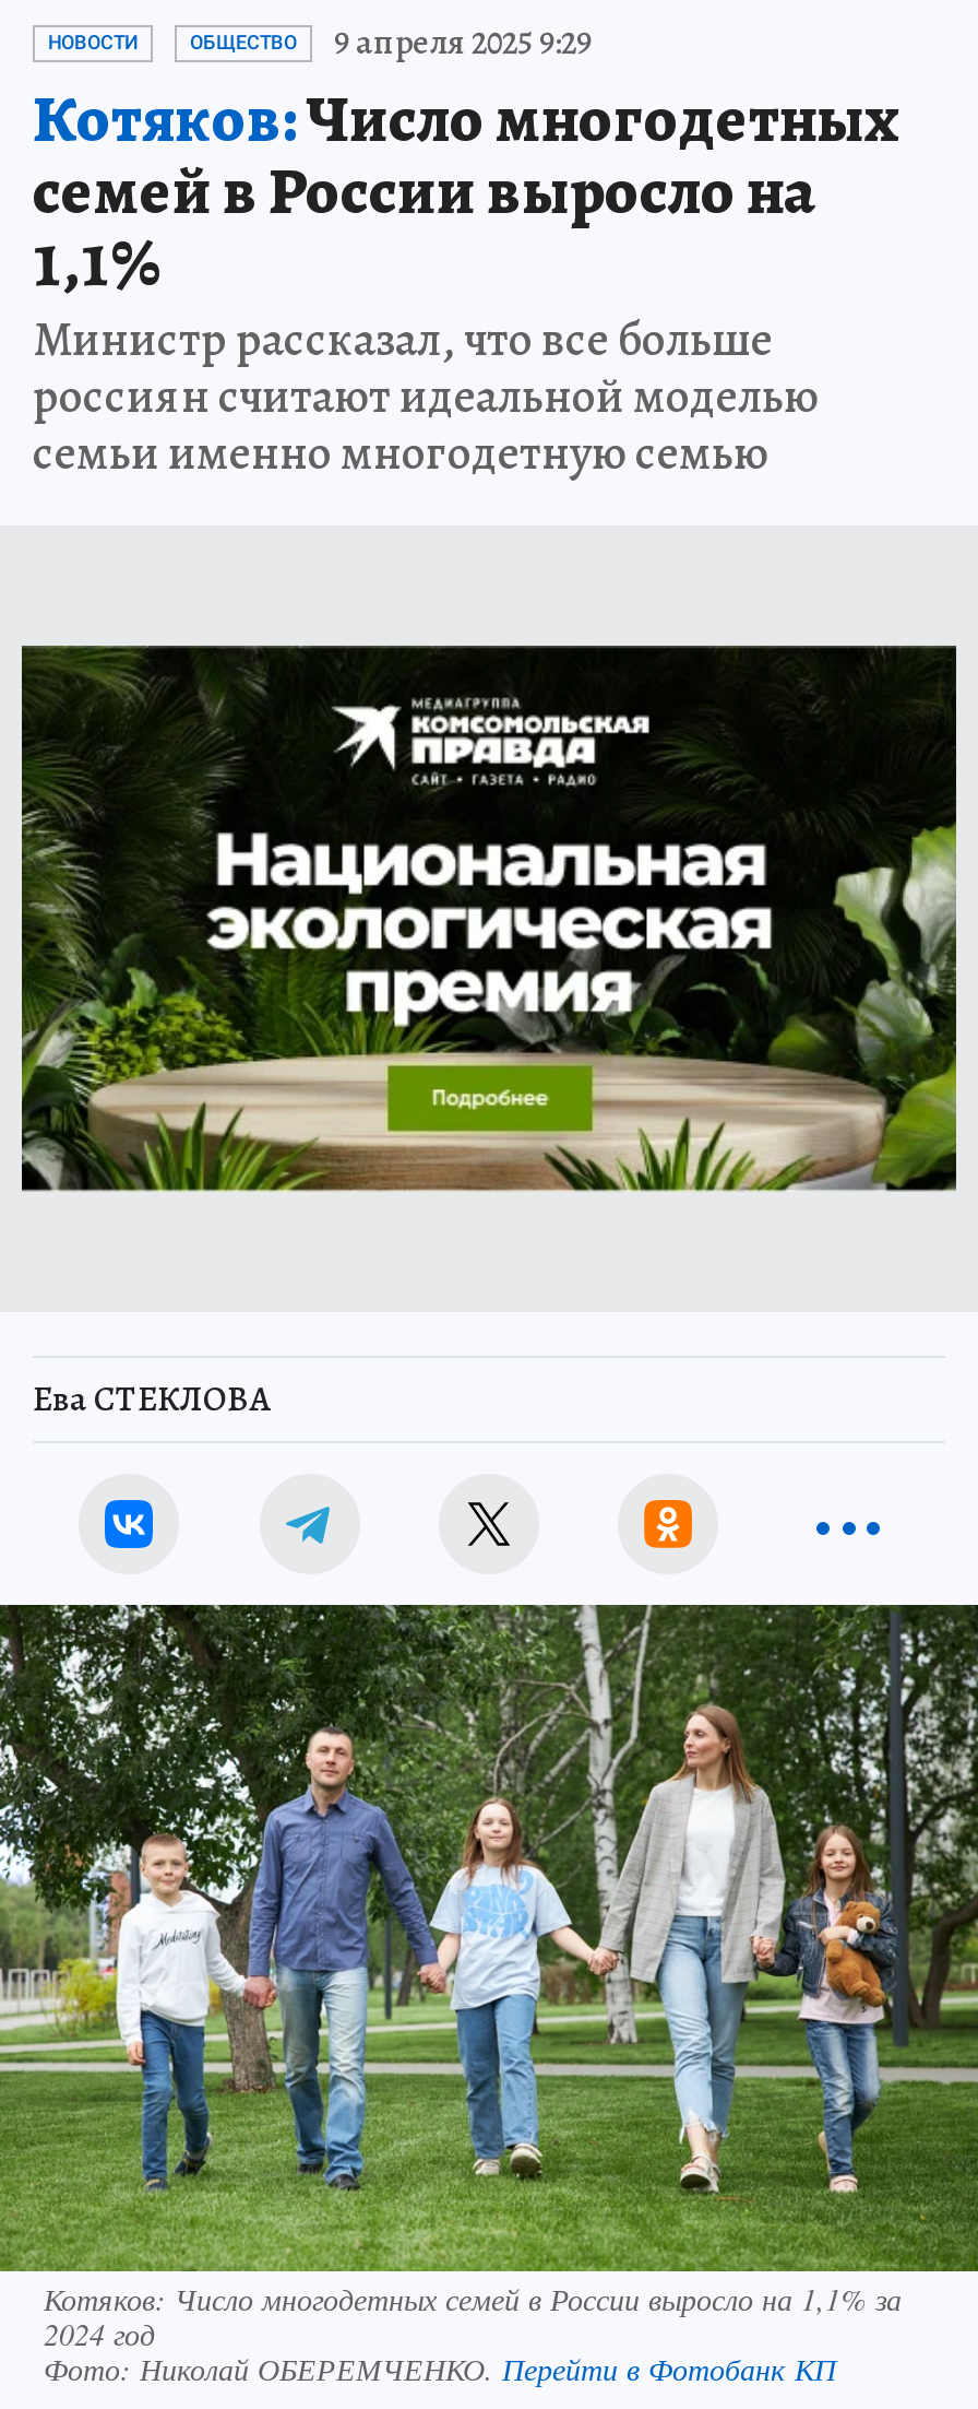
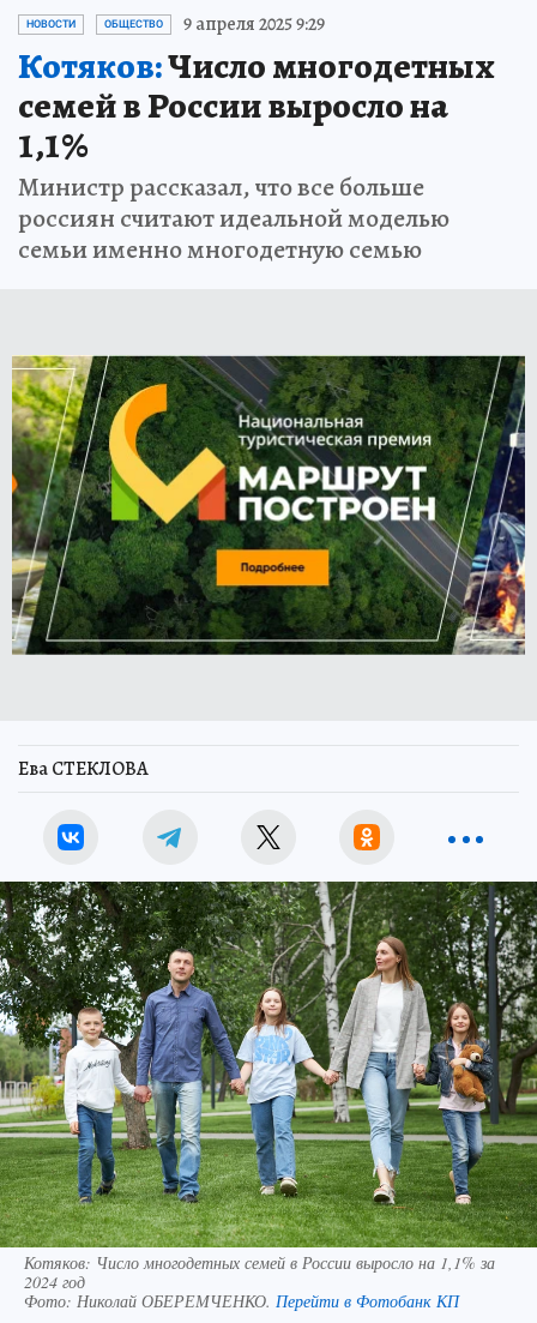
- [image]
+ [image]
